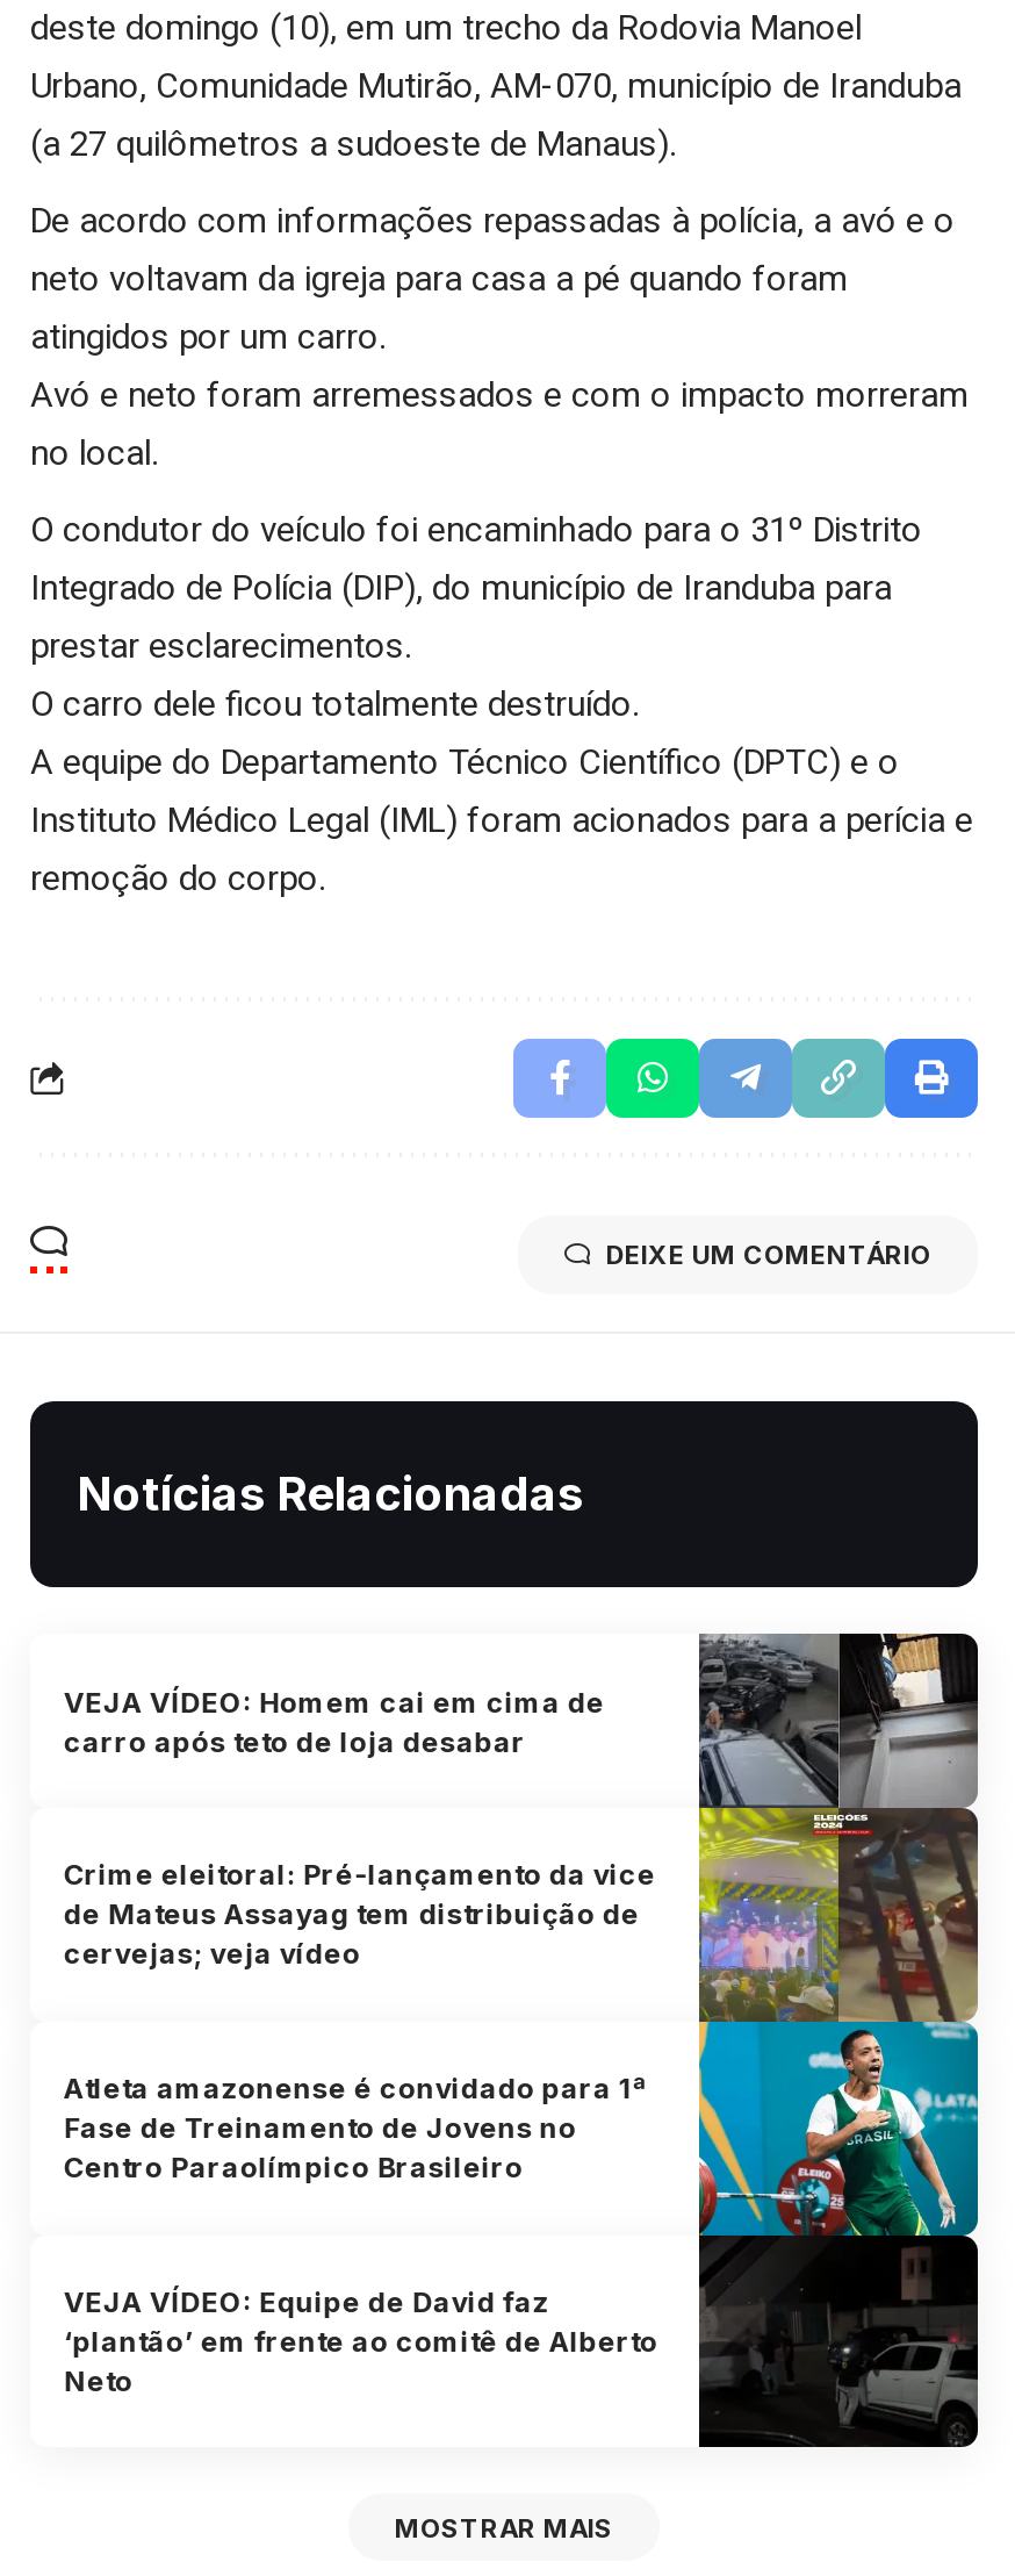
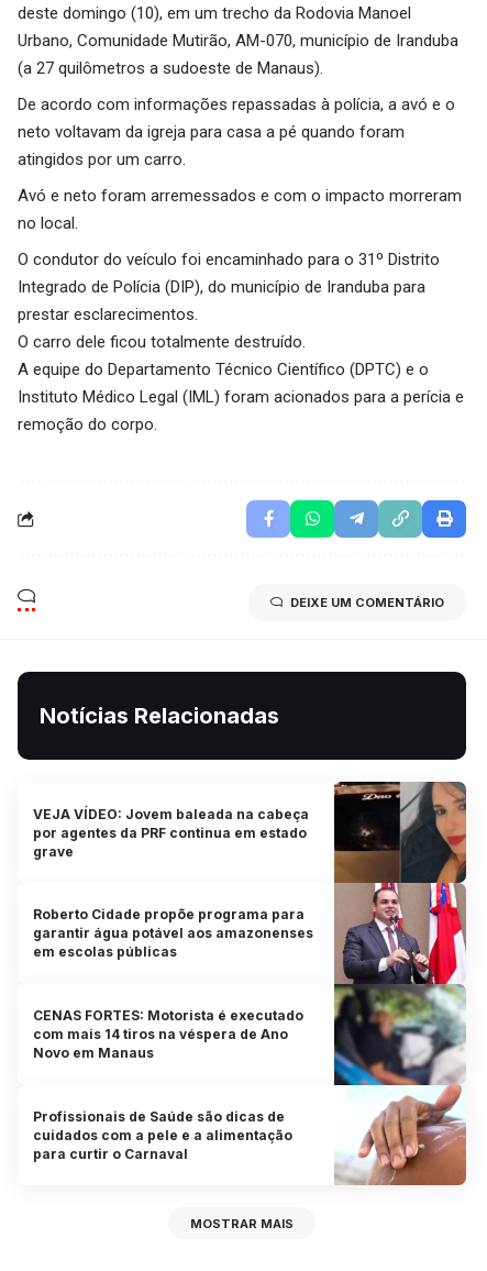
- [image]
- Crime eleitoral: Pré-lançamento da vice
- de Mateus Assayag tem distribuição de
- cervejas; veja vídeo
+ [image]
+ Roberto Cidade propõe programa para
+ garantir água potável aos amazonenses
+ em escolas públicas

- VEJA VÍDEO: Homem cai em cima de
- carro após teto de loja desabar
+ VEJA VÍDEO: Jovem baleada na cabeça
+ por agentes da PRF continua em estado
+ grave

- Atleta amazonense é convidado para 1ª
- Fase de Treinamento de Jovens no
- Centro Paraolímpico Brasileiro
+ CENAS FORTES: Motorista é executado
+ com mais 14 tiros na véspera de Ano
+ Novo em Manaus

- VEJA VÍDEO: Equipe de David faz
- ‘plantão’ em frente ao comitê de Alberto
- Neto
+ Profissionais de Saúde são dicas de
+ cuidados com a pele e a alimentação
+ para curtir o Carnaval
